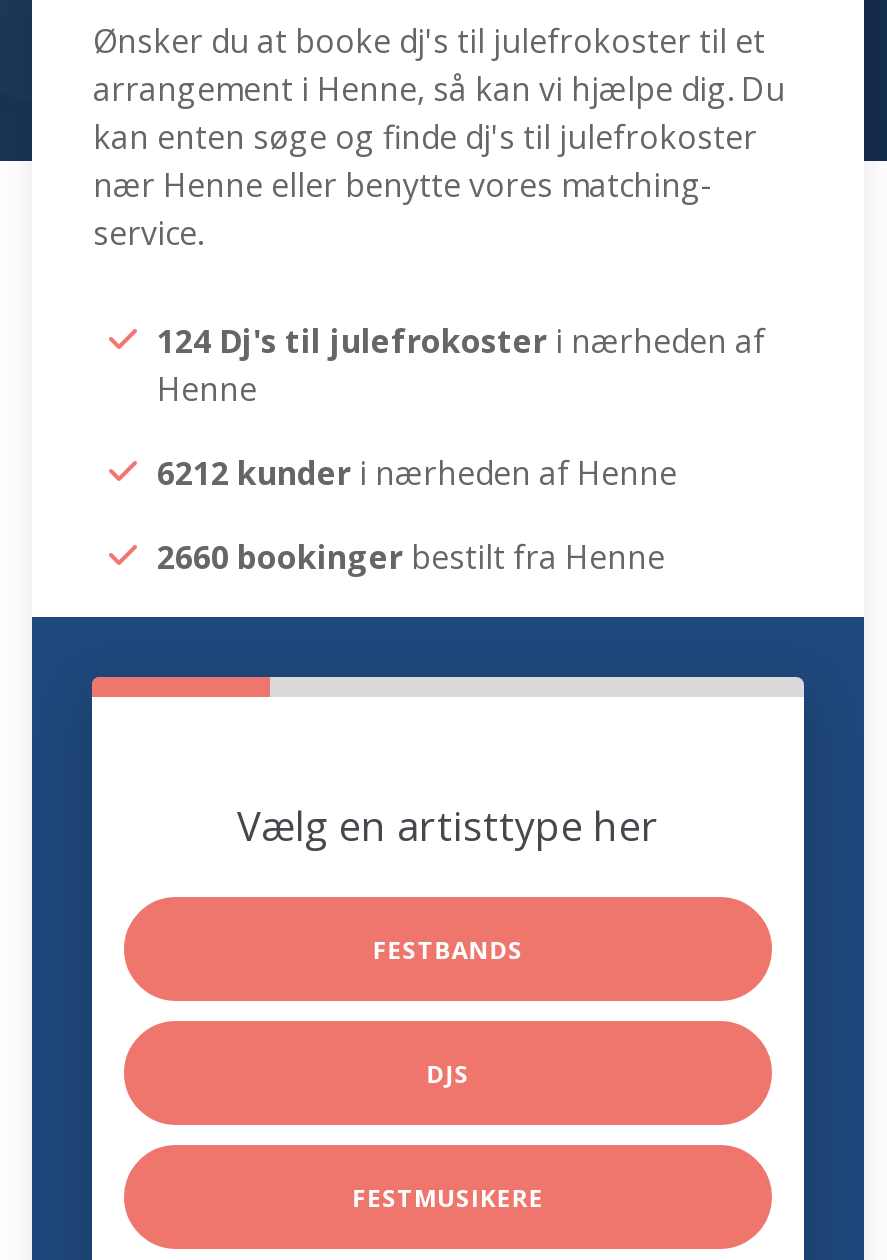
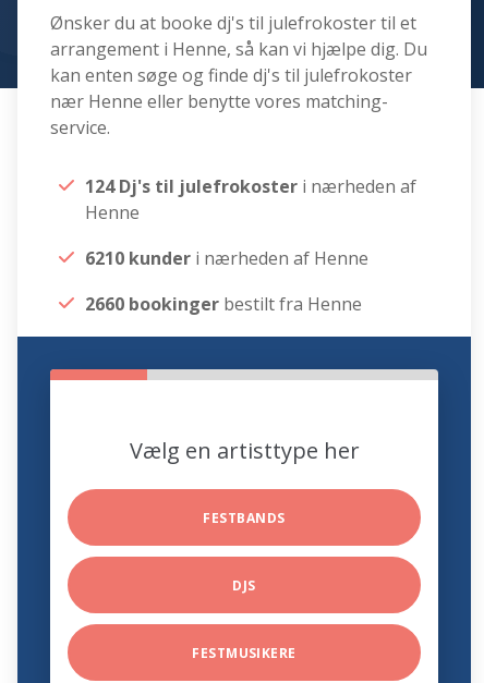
- 6212 kunder i nærheden af Henne
+ 6210 kunder i nærheden af Henne
